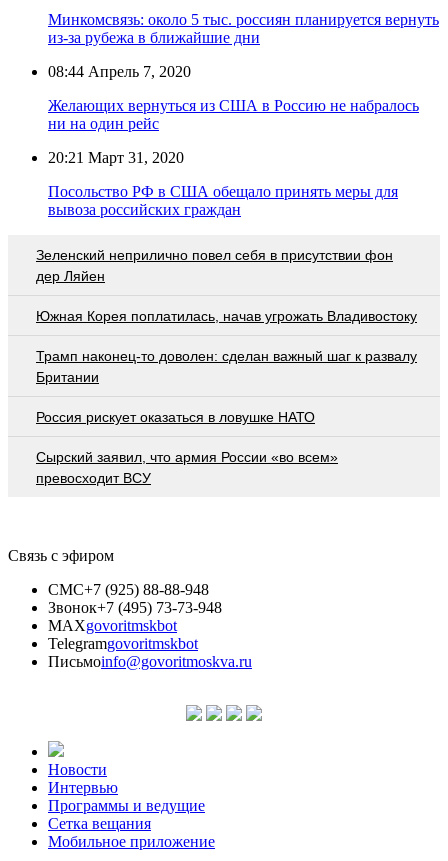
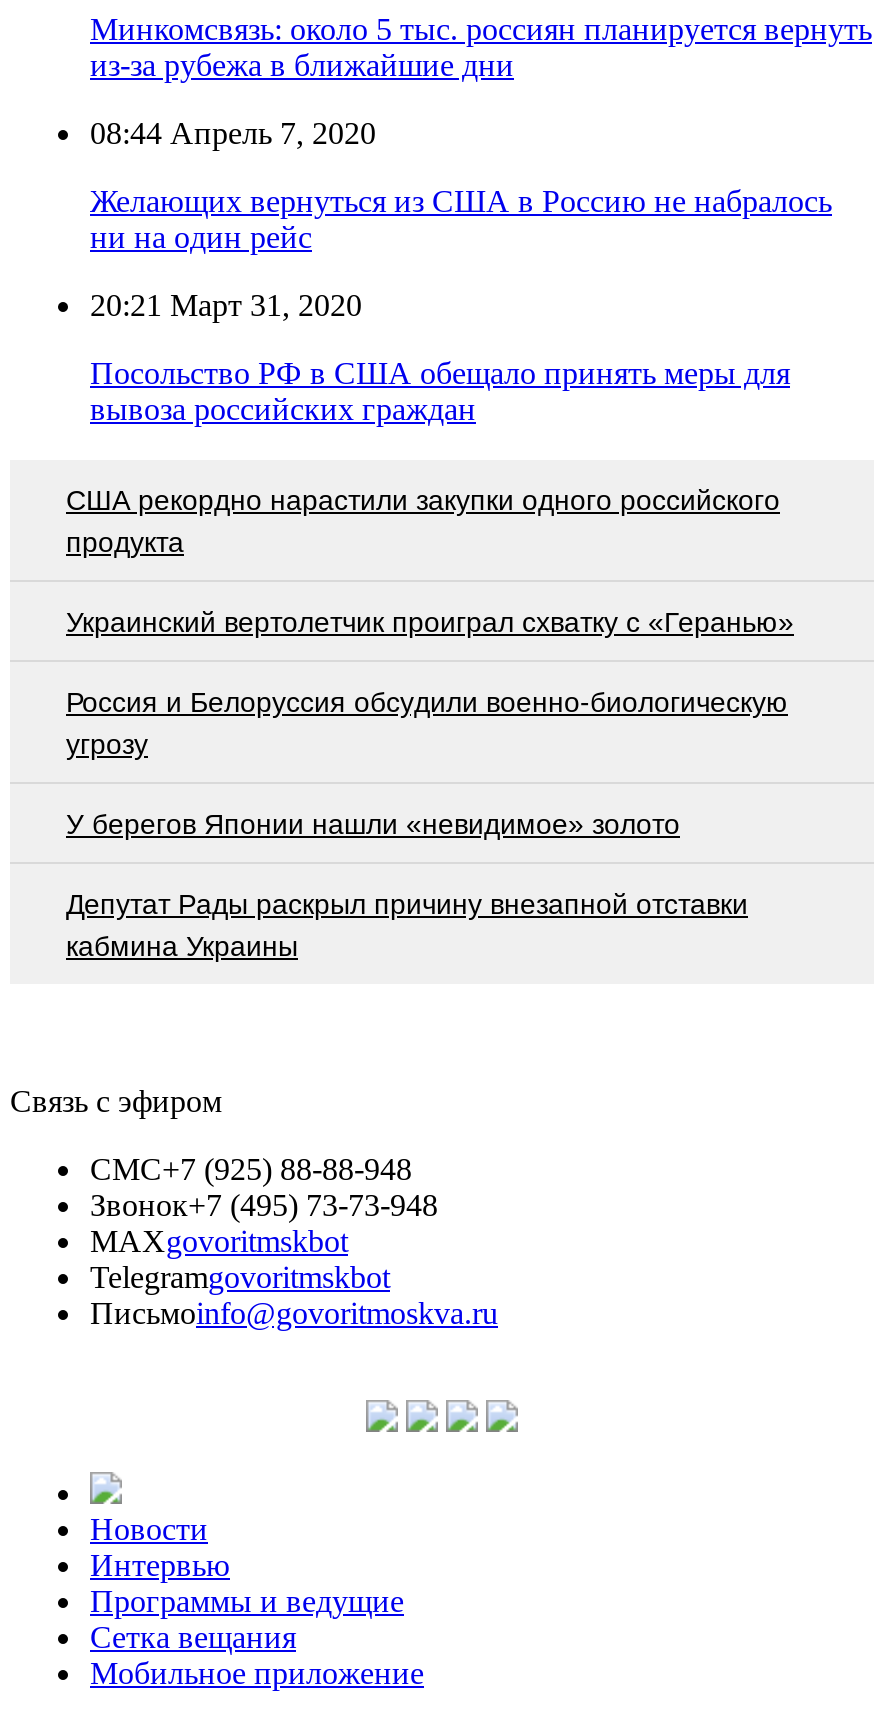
- Зеленский неприлично повел cебя в присутствии фон
- дер Ляйен
+ США рекордно нарастили закупки одного российского
+ продукта

- Южная Корея поплатилась, начав угрожать Владивостоку
+ Украинский вертолетчик проиграл схватку с «Геранью»

- Трамп наконец-то доволен: сделан важный шаг к развалу
- Британии
+ Россия и Белоруссия обсудили военно-биологическую
+ угрозу

- Россия рискует оказаться в ловушке НАТО
+ У берегов Японии нашли «невидимое» золото

- Сырский заявил, что армия России «во всем»
- превосходит ВСУ
+ Депутат Рады раскрыл причину внезапной отставки
+ кабмина Украины
